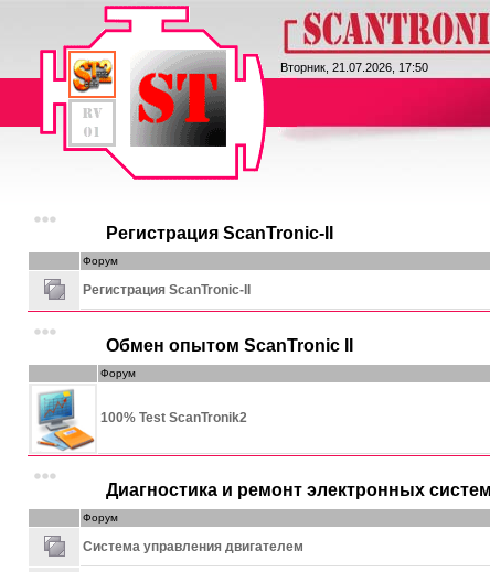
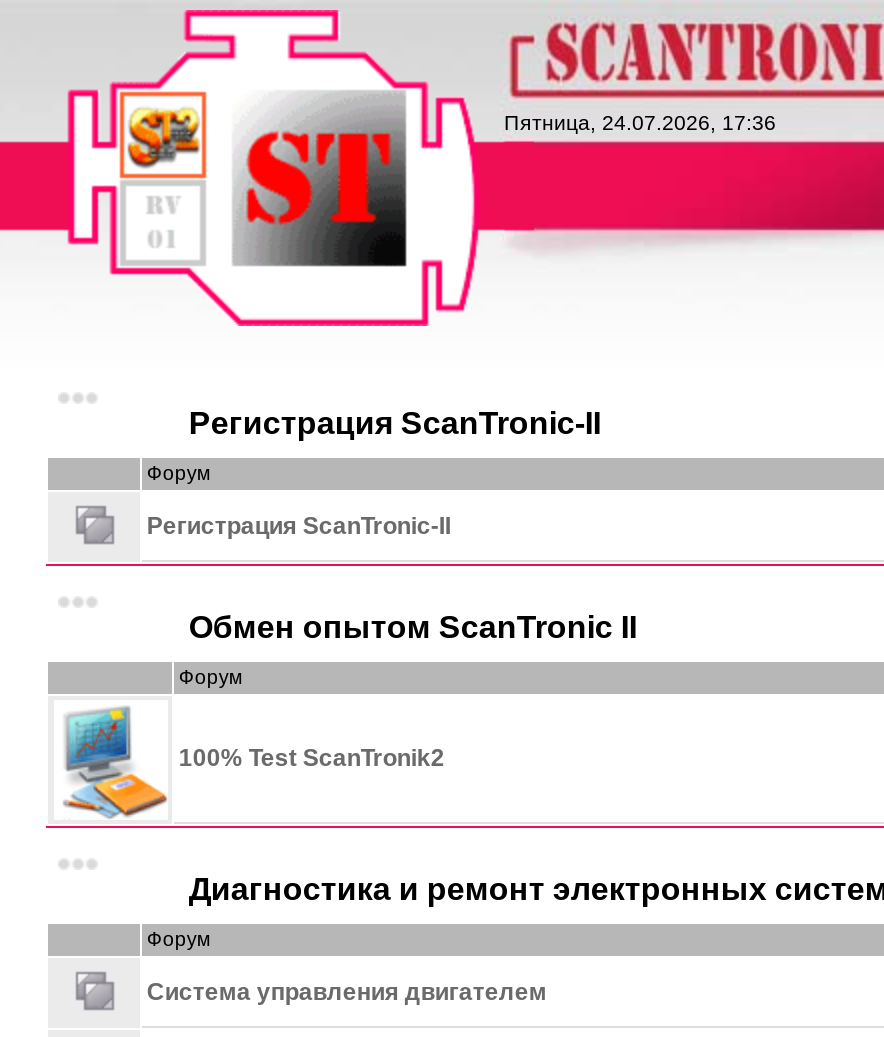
- Вторник, 21.07.2026, 17:50
+ Пятница, 24.07.2026, 17:36
